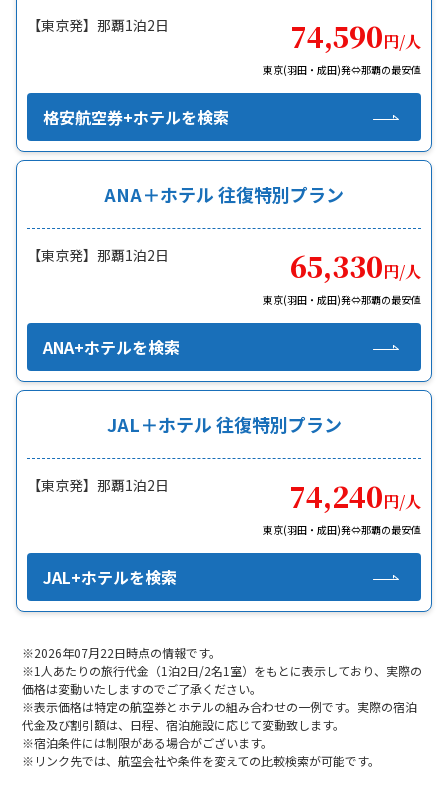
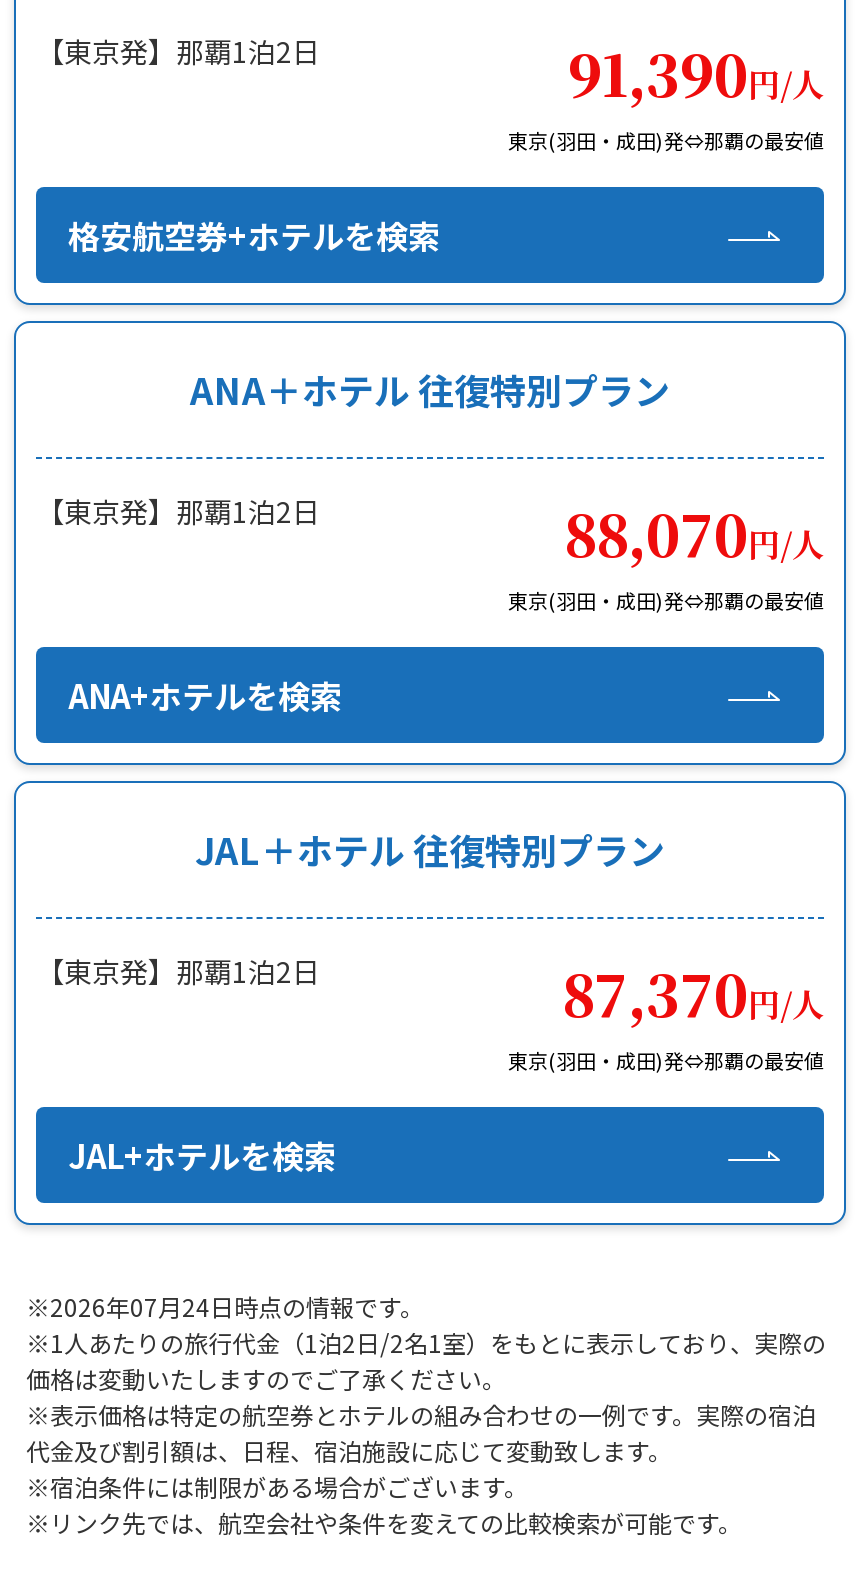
- 74,590円/人
+ 91,390円/人

- 65,330円/人
+ 88,070円/人

- 74,240円/人
+ 87,370円/人

- ※2026年07月22日時点の情報です。
+ ※2026年07月24日時点の情報です。
